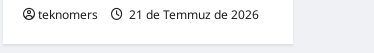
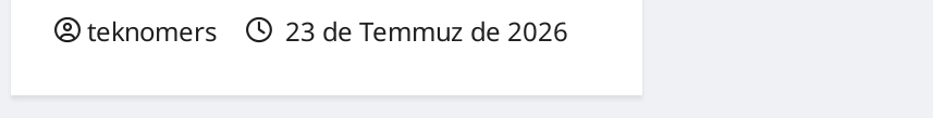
- teknomers 21 de Temmuz de 2026
+ teknomers 23 de Temmuz de 2026
